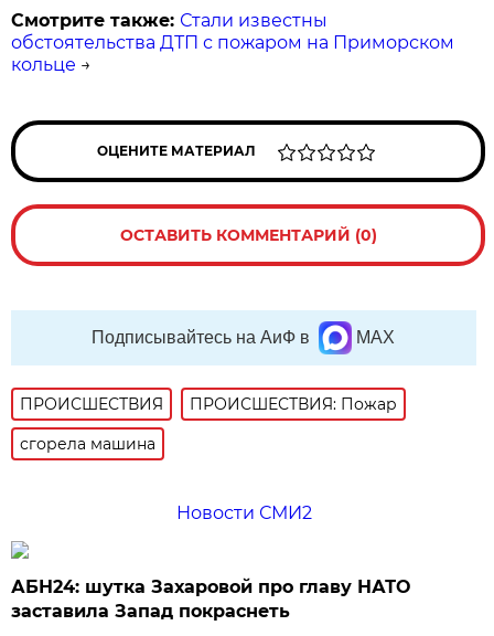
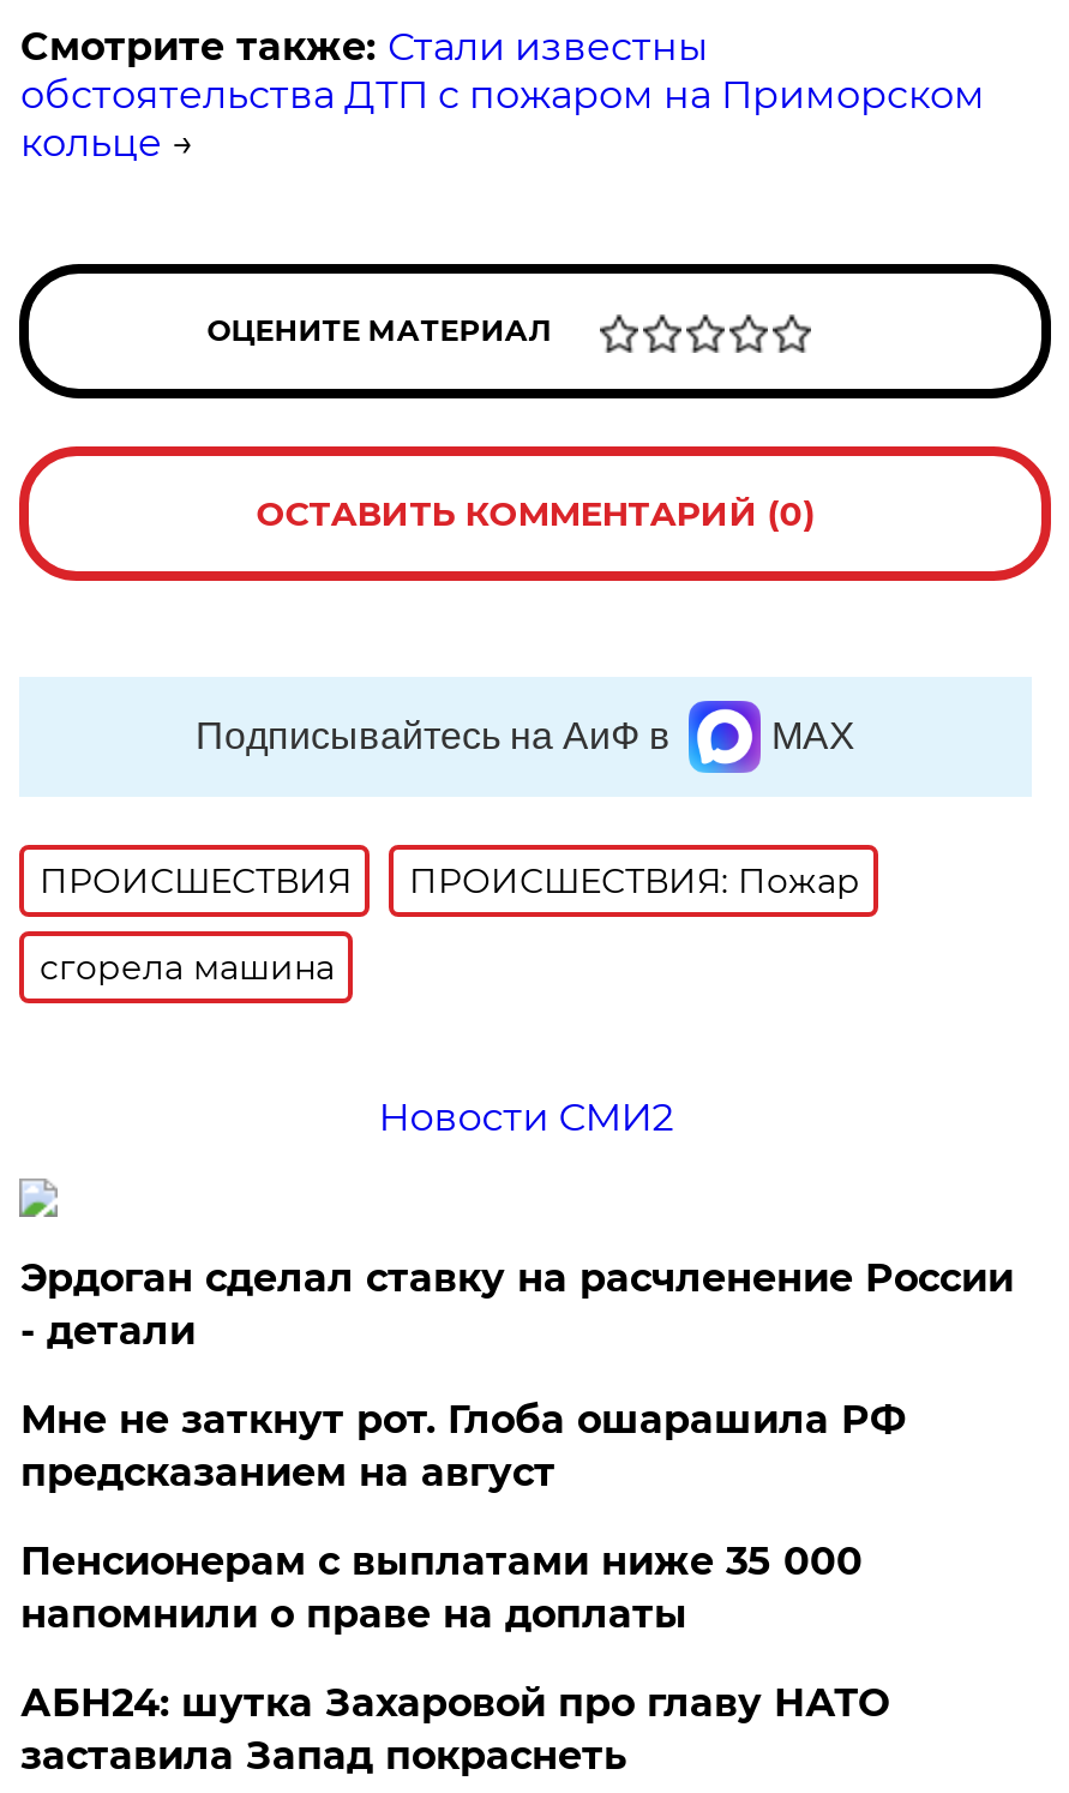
+ Эрдоган сделал ставку на расчленение России
+ - детали
+ Мне не заткнут рот. Глоба ошарашила РФ
+ предсказанием на август
+ Пенсионерам с выплатами ниже 35 000
+ напомнили о праве на доплаты
